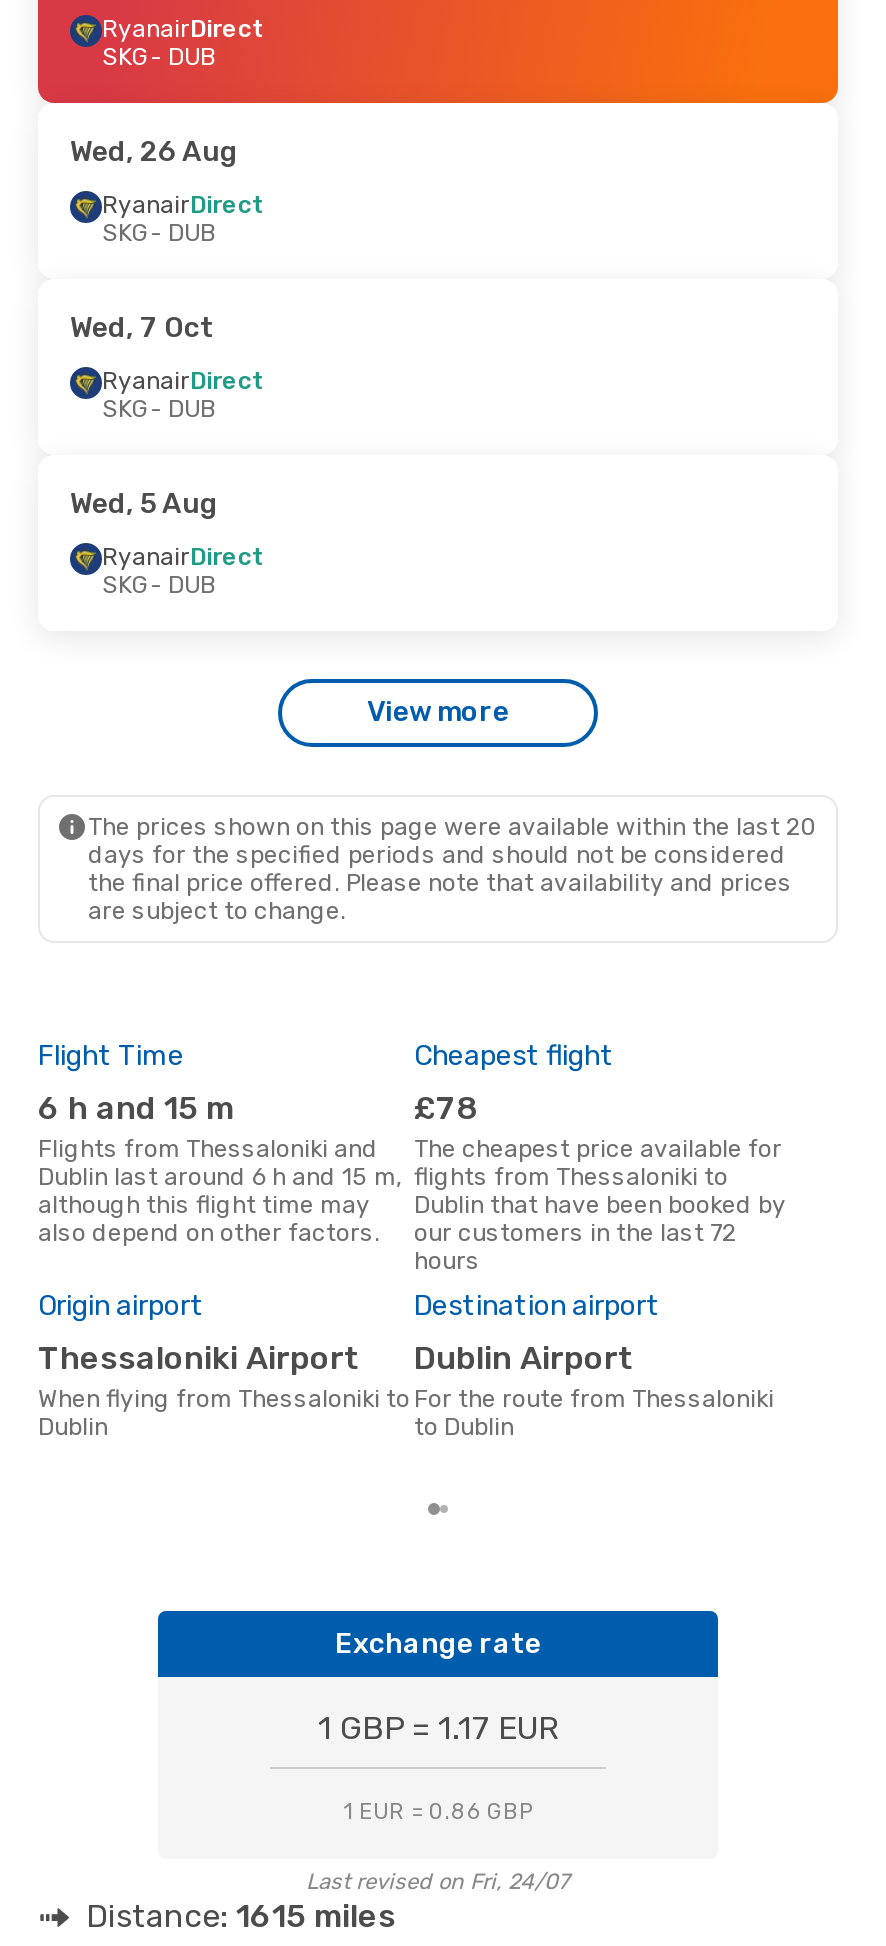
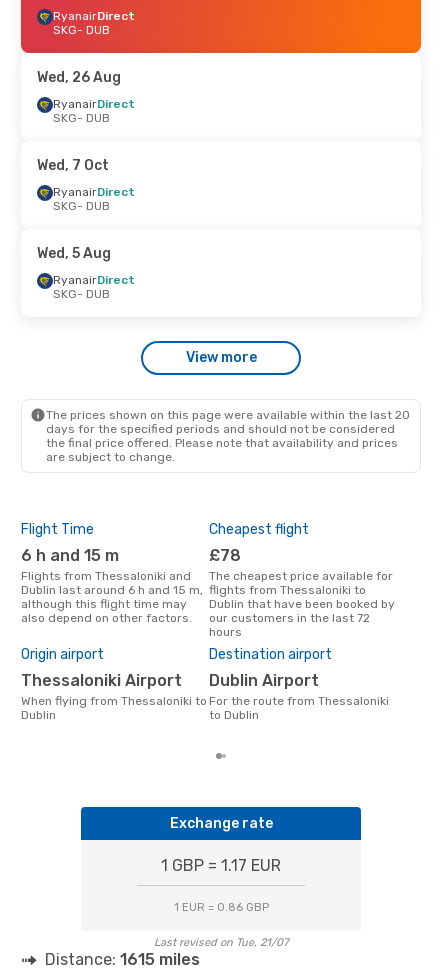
- Last revised on Fri, 24/07
+ Last revised on Tue, 21/07
